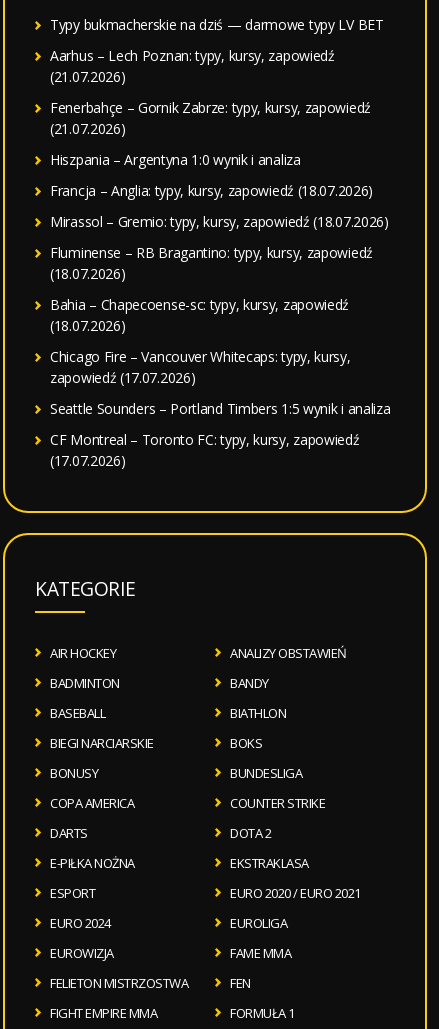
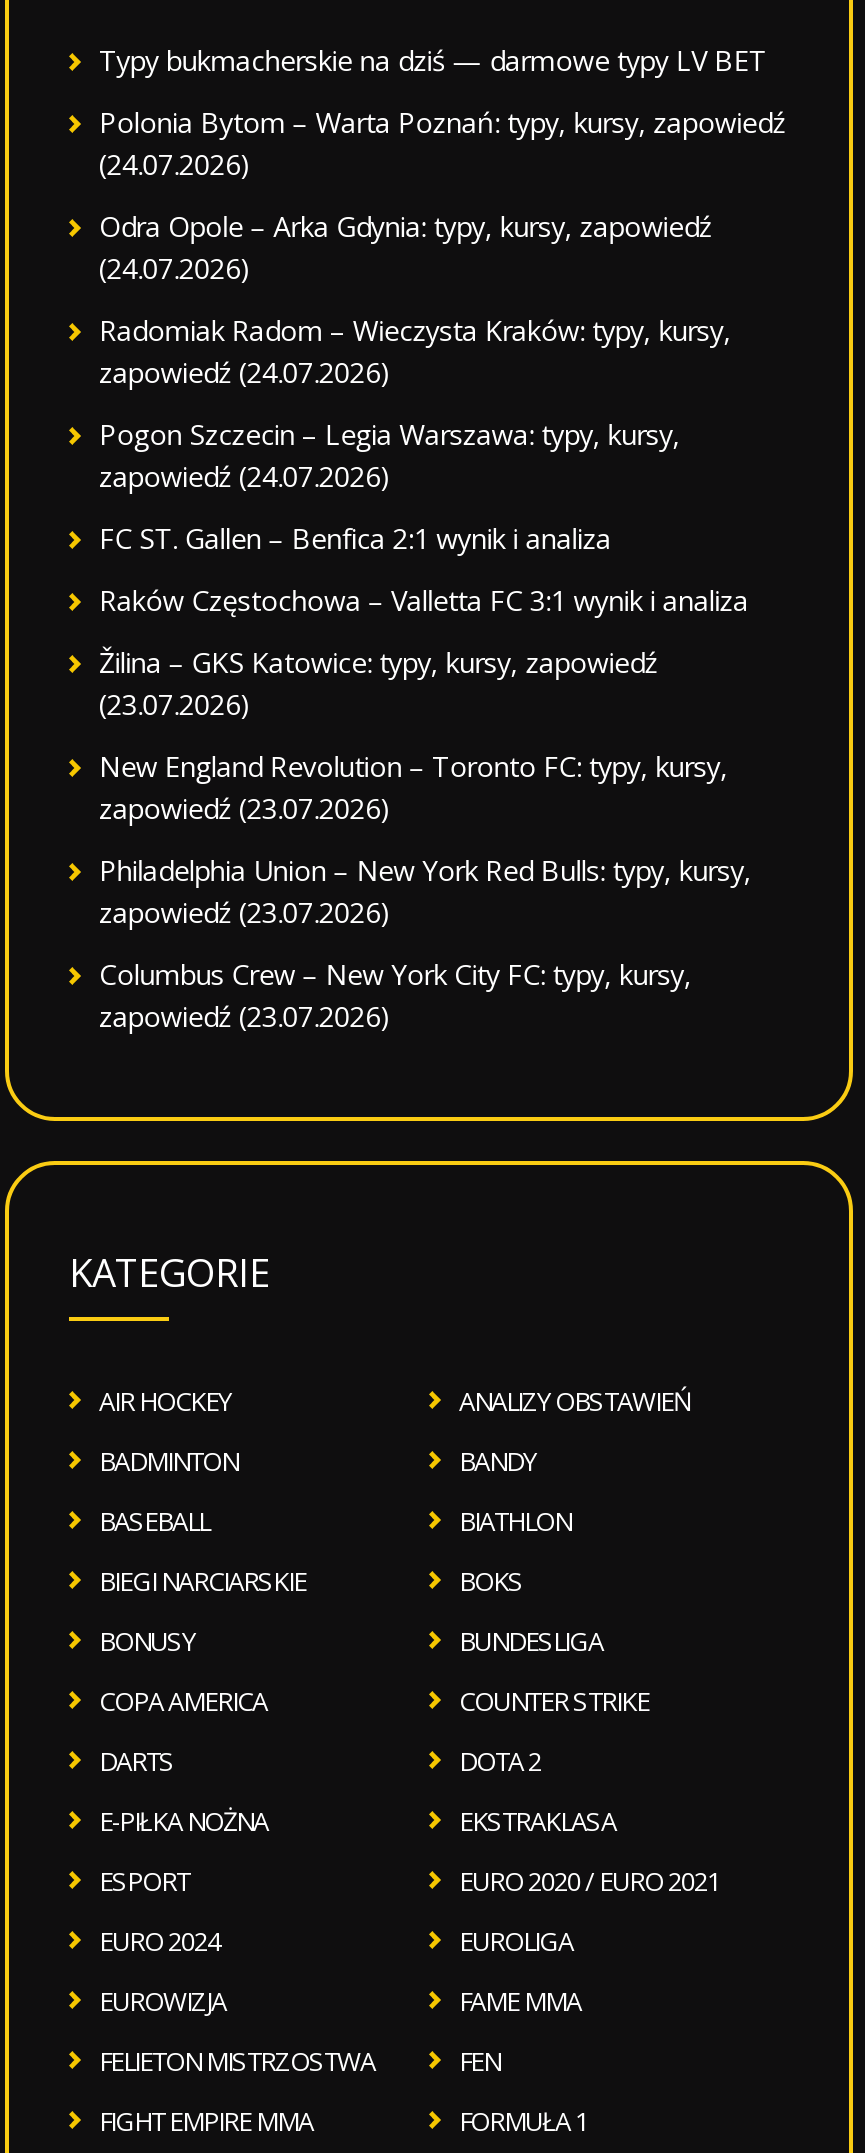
- Aarhus – Lech Poznan: typy, kursy, zapowiedź
- (21.07.2026)
+ Polonia Bytom – Warta Poznań: typy, kursy, zapowiedź
+ (24.07.2026)

- Fenerbahçe – Gornik Zabrze: typy, kursy, zapowiedź
- (21.07.2026)
+ Odra Opole – Arka Gdynia: typy, kursy, zapowiedź
+ (24.07.2026)

- Hiszpania – Argentyna 1:0 wynik i analiza
+ Radomiak Radom – Wieczysta Kraków: typy, kursy,
+ zapowiedź (24.07.2026)

- Francja – Anglia: typy, kursy, zapowiedź (18.07.2026)
+ Pogon Szczecin – Legia Warszawa: typy, kursy,
+ zapowiedź (24.07.2026)

- Mirassol – Gremio: typy, kursy, zapowiedź (18.07.2026)
+ FC ST. Gallen – Benfica 2:1 wynik i analiza

- Fluminense – RB Bragantino: typy, kursy, zapowiedź
- (18.07.2026)
+ Raków Częstochowa – Valletta FC 3:1 wynik i analiza

- Bahia – Chapecoense-sc: typy, kursy, zapowiedź
- (18.07.2026)
+ Žilina – GKS Katowice: typy, kursy, zapowiedź
+ (23.07.2026)

- Chicago Fire – Vancouver Whitecaps: typy, kursy,
- zapowiedź (17.07.2026)
+ New England Revolution – Toronto FC: typy, kursy,
+ zapowiedź (23.07.2026)

- Seattle Sounders – Portland Timbers 1:5 wynik i analiza
+ Philadelphia Union – New York Red Bulls: typy, kursy,
+ zapowiedź (23.07.2026)

- CF Montreal – Toronto FC: typy, kursy, zapowiedź
- (17.07.2026)
+ Columbus Crew – New York City FC: typy, kursy,
+ zapowiedź (23.07.2026)
